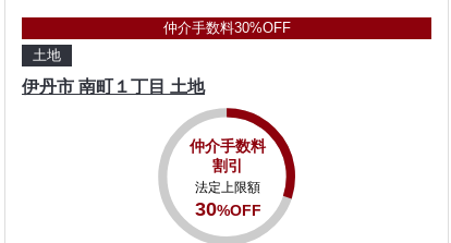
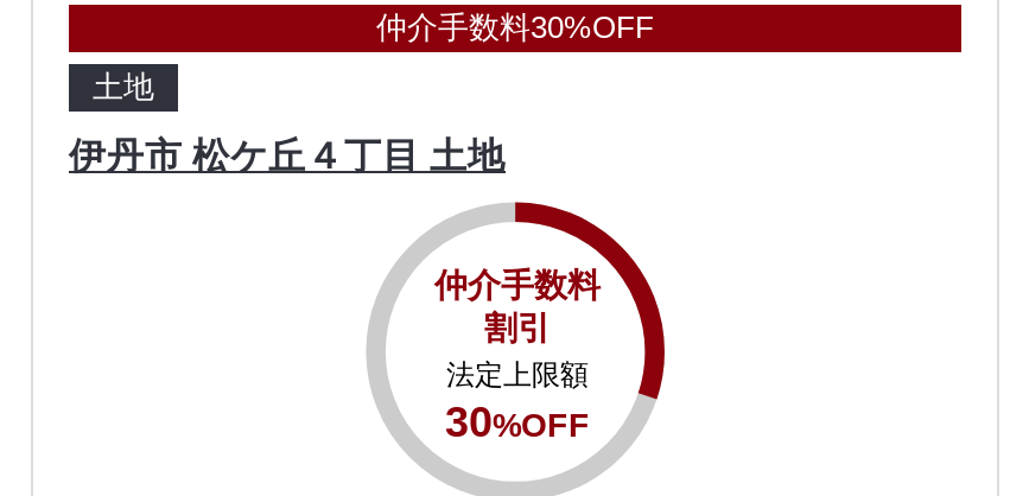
- 伊丹市 南町１丁目 土地
+ 伊丹市 松ケ丘４丁目 土地
